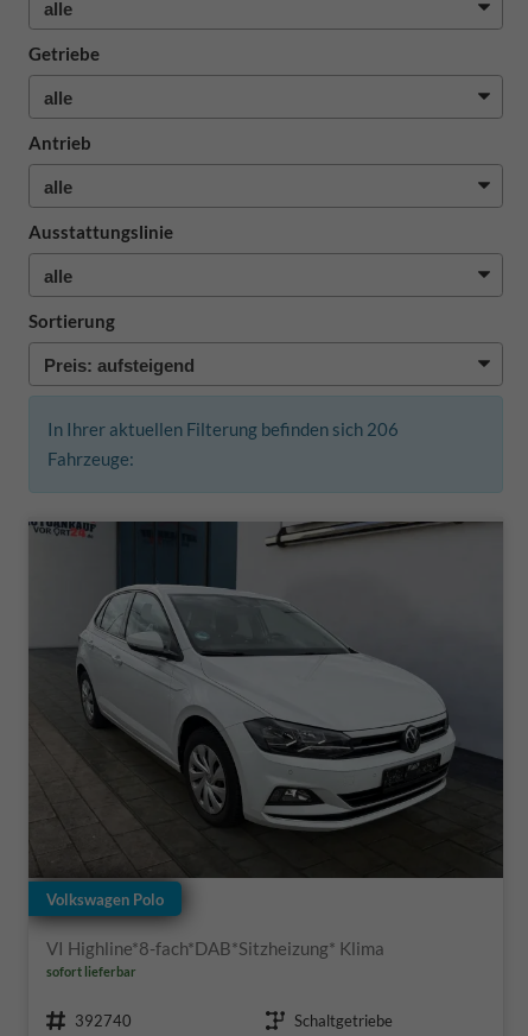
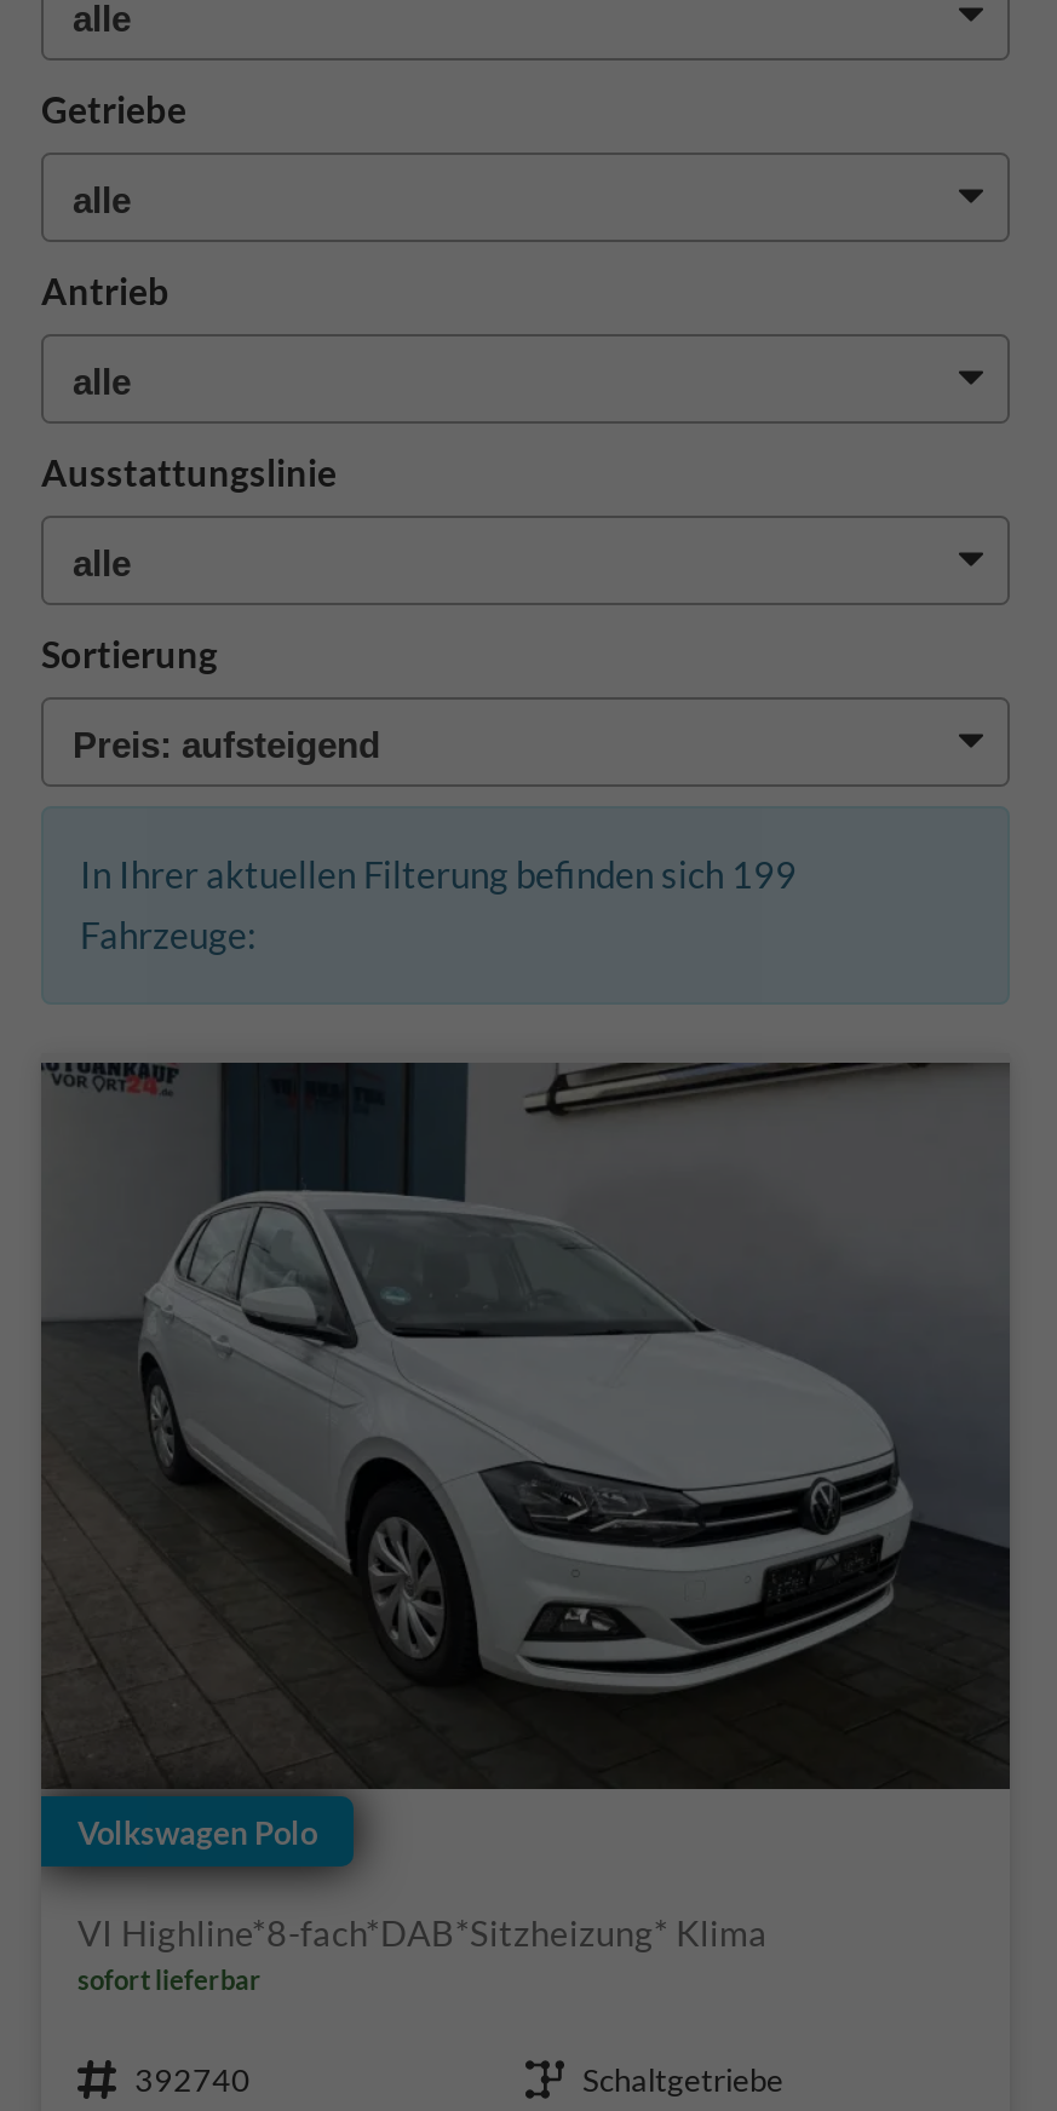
- In Ihrer aktuellen Filterung befinden sich 206
+ In Ihrer aktuellen Filterung befinden sich 199
